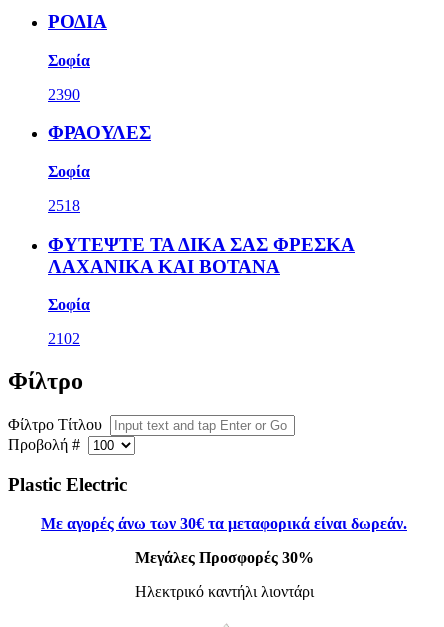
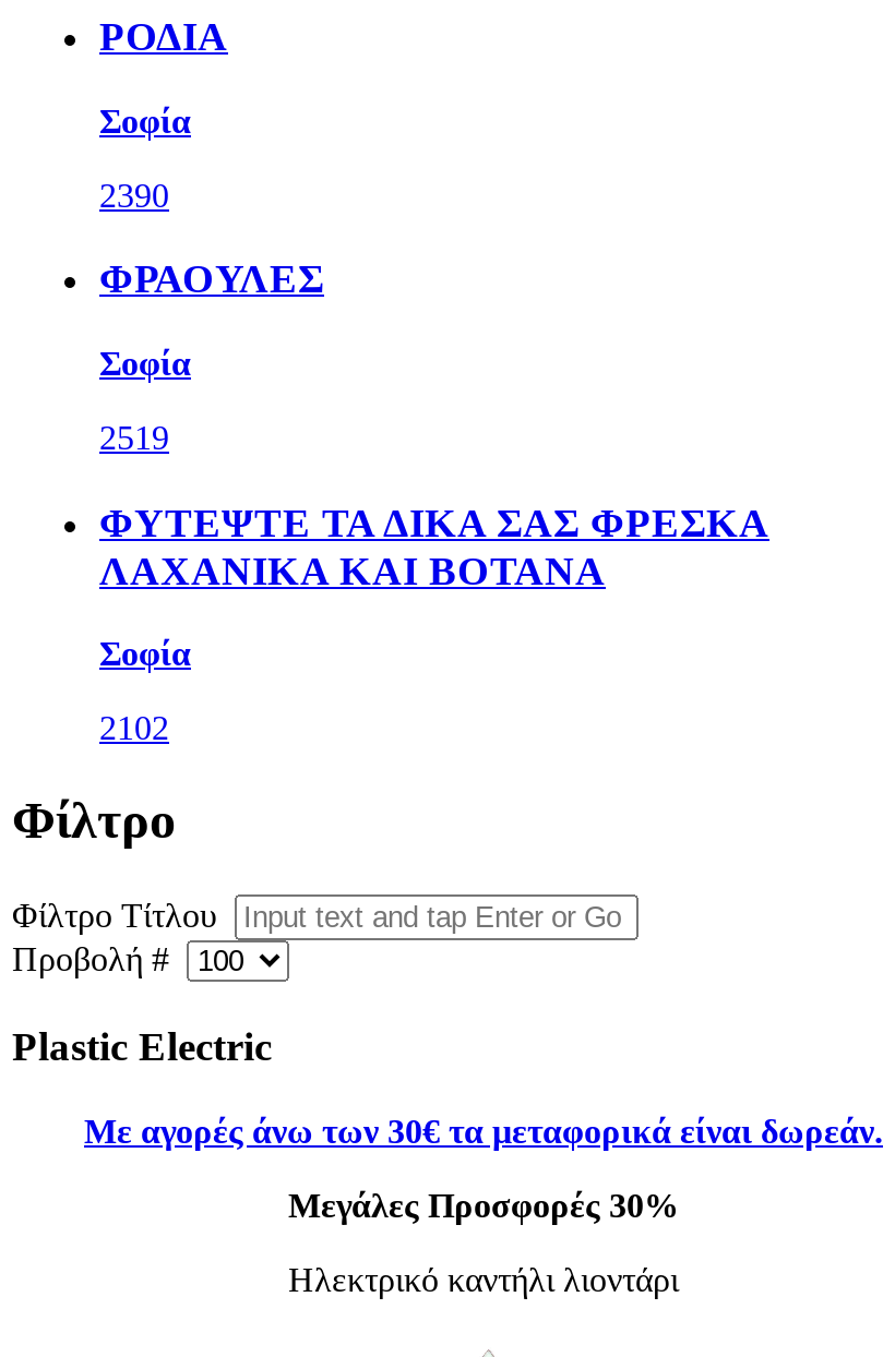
- 2518
+ 2519
